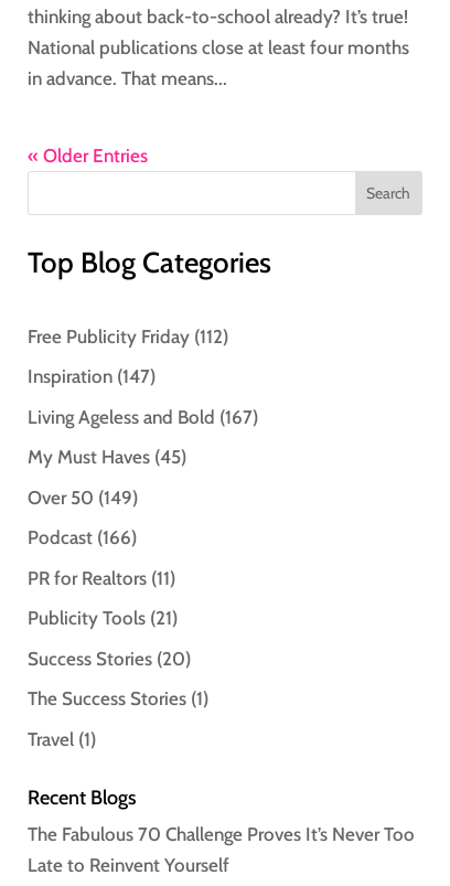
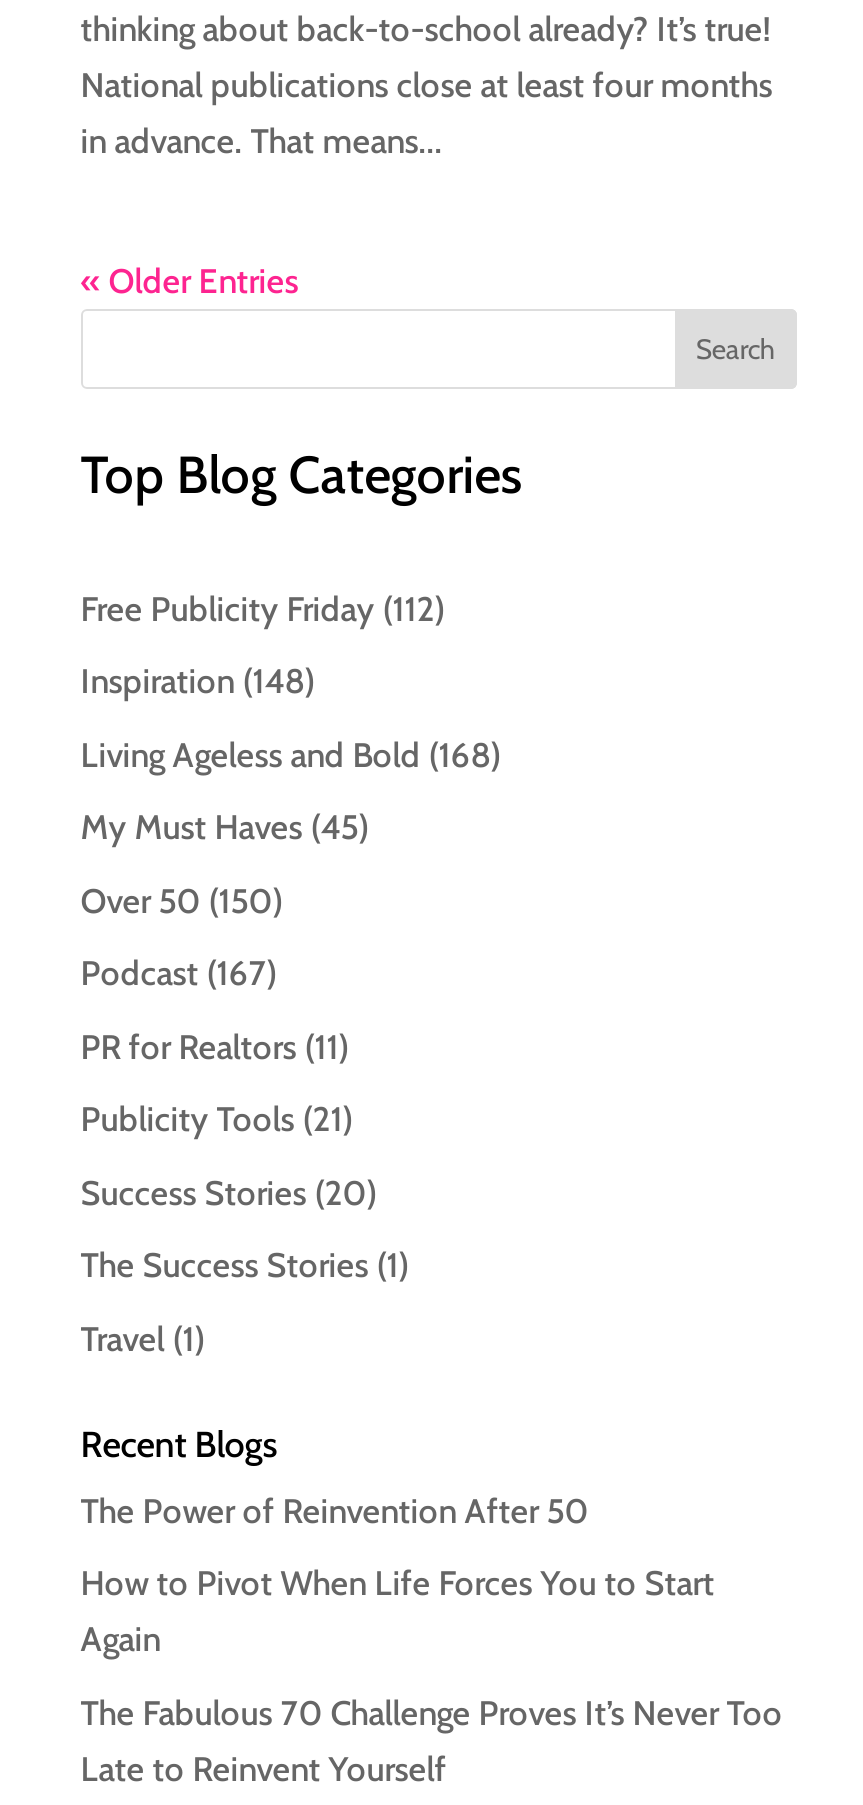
- Inspiration (147)
+ Inspiration (148)

- Living Ageless and Bold (167)
+ Living Ageless and Bold (168)

- Over 50 (149)
+ Over 50 (150)

- Podcast (166)
+ Podcast (167)

+ The Power of Reinvention After 50
+ How to Pivot When Life Forces You to Start
+ Again
